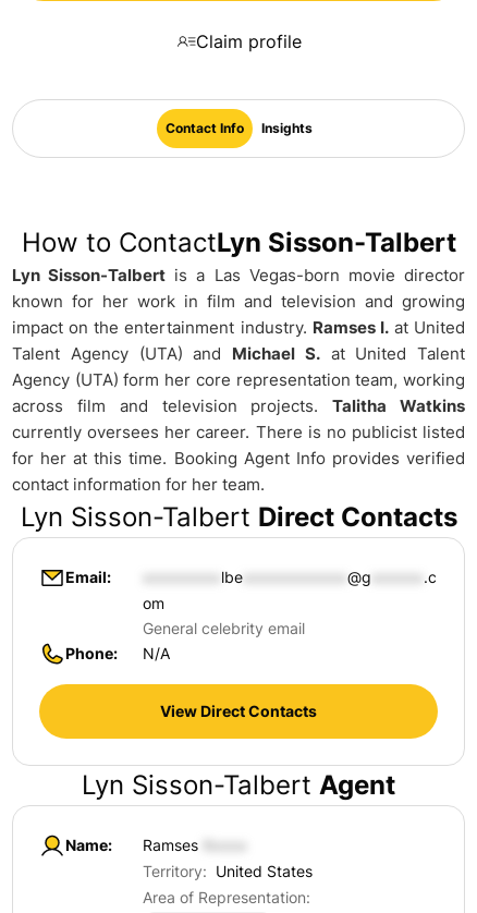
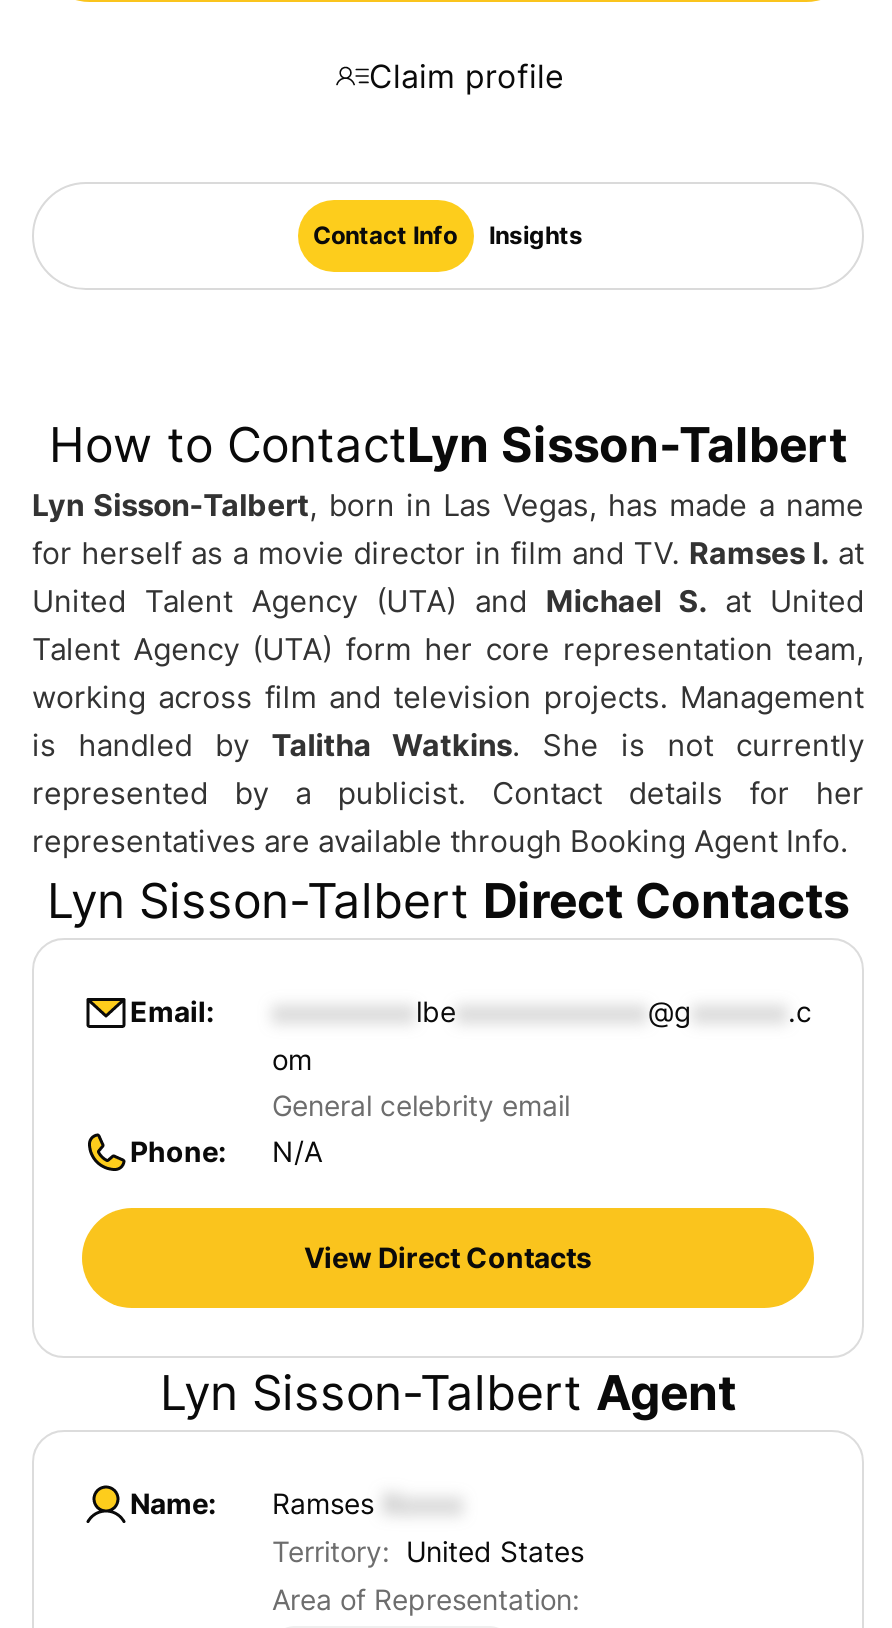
- Lyn Sisson-Talbert is a Las Vegas-born movie director
- known for her work in film and television and growing
- impact on the entertainment industry. Ramses I. at United
- Talent Agency (UTA) and Michael S. at United Talent
- Agency (UTA) form her core representation team, working
- across film and television projects. Talitha Watkins
- currently oversees her career. There is no publicist listed
- for her at this time. Booking Agent Info provides verified
- contact information for her team.
+ Lyn Sisson-Talbert, born in Las Vegas, has made a name
+ for herself as a movie director in film and TV. Ramses I. at
+ United Talent Agency (UTA) and Michael S. at United
+ Talent Agency (UTA) form her core representation team,
+ working across film and television projects. Management
+ is handled by Talitha Watkins. She is not currently
+ represented by a publicist. Contact details for her
+ representatives are available through Booking Agent Info.
